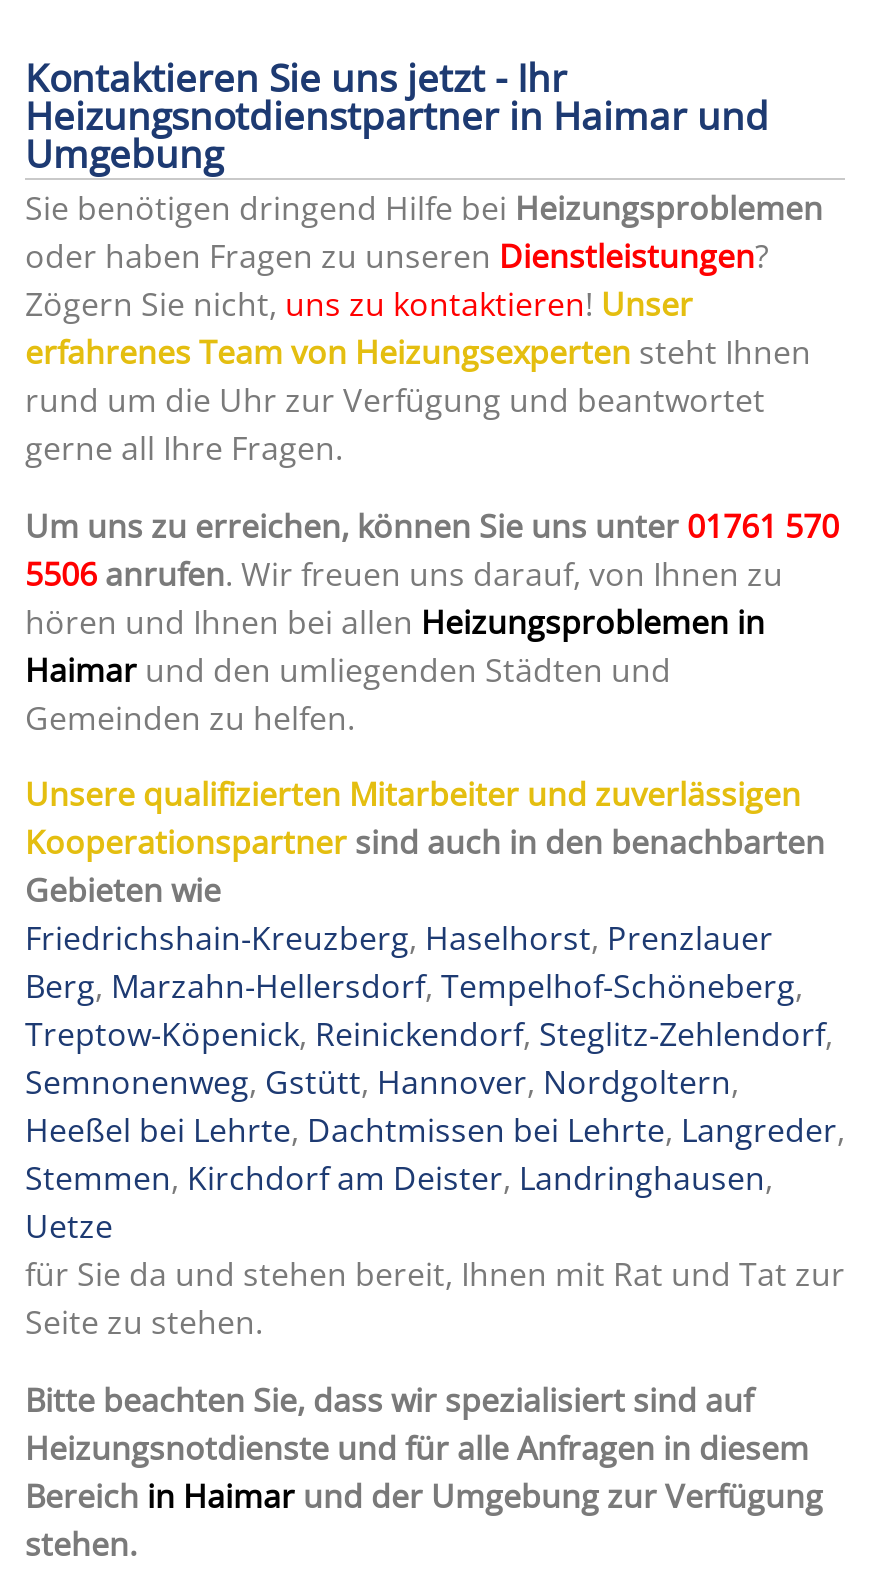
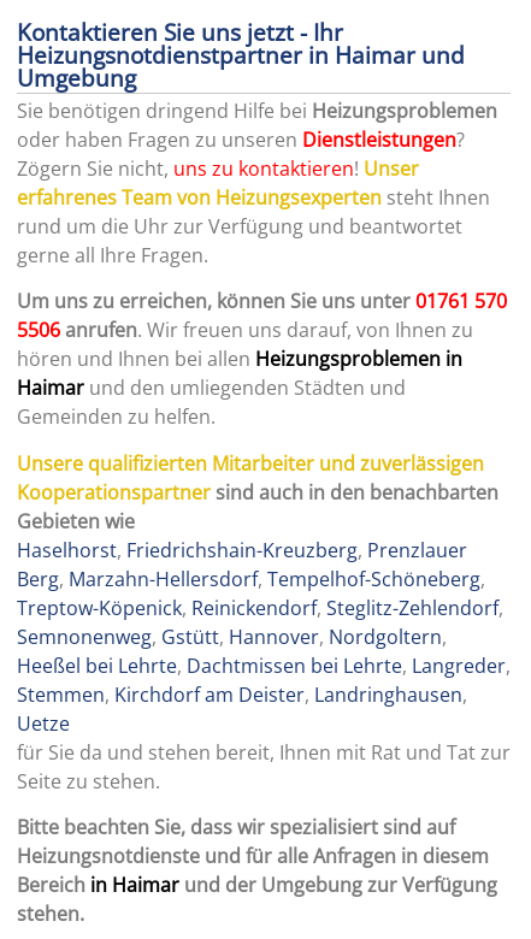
- Friedrichshain-Kreuzberg, Haselhorst, Prenzlauer
+ Haselhorst, Friedrichshain-Kreuzberg, Prenzlauer
